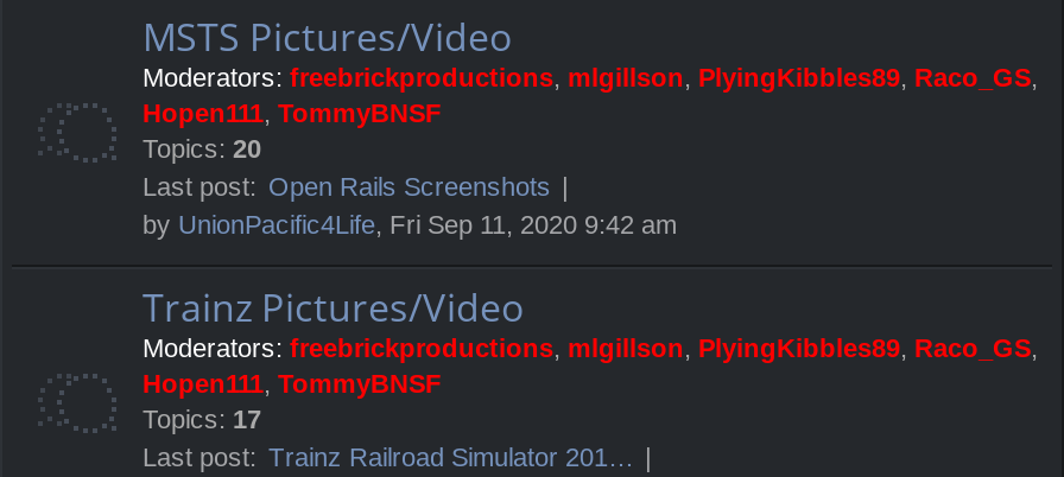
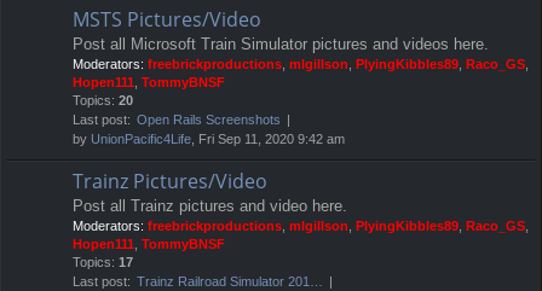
+ Post all Microsoft Train Simulator pictures and videos here.

+ Post all Trainz pictures and video here.
